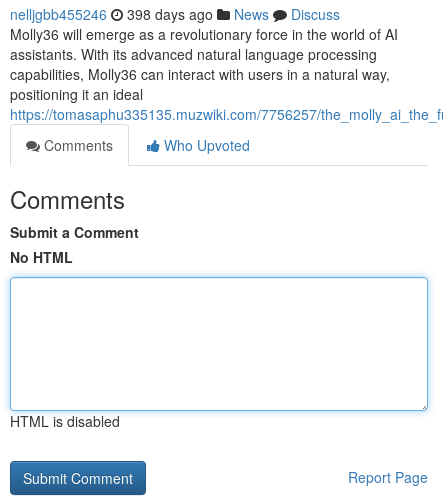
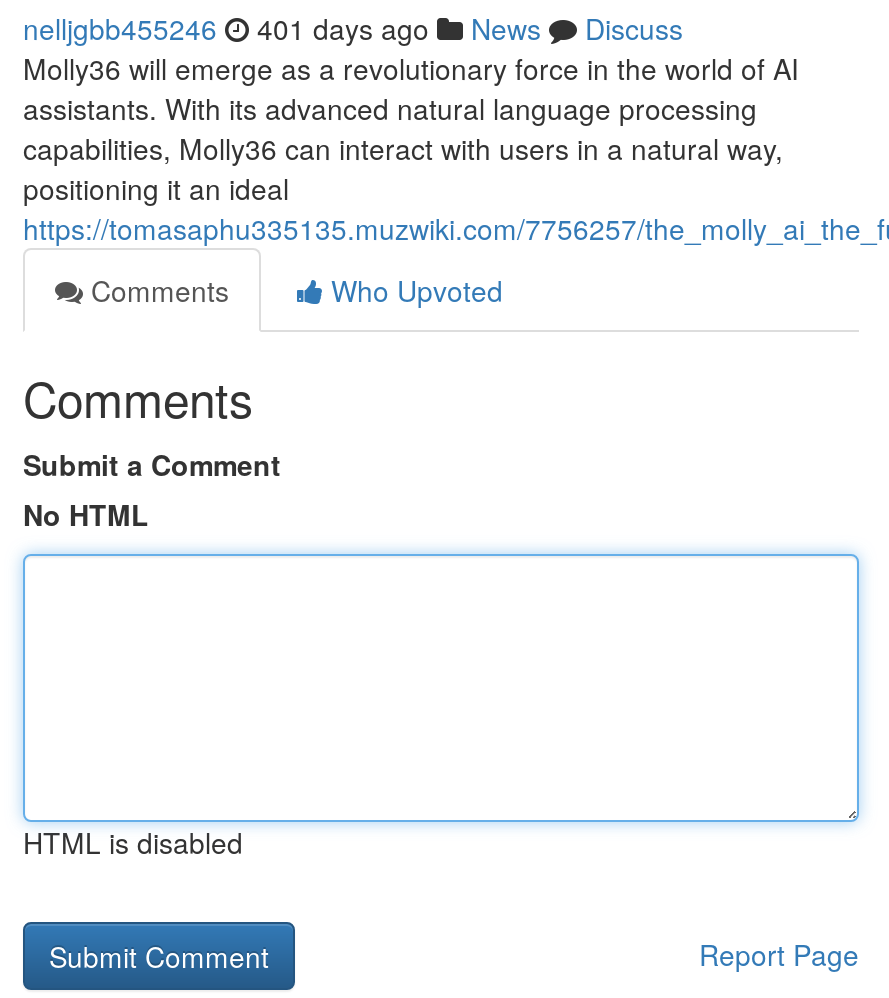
- nelljgbb455246 398 days ago News Discuss
+ nelljgbb455246 401 days ago News Discuss
